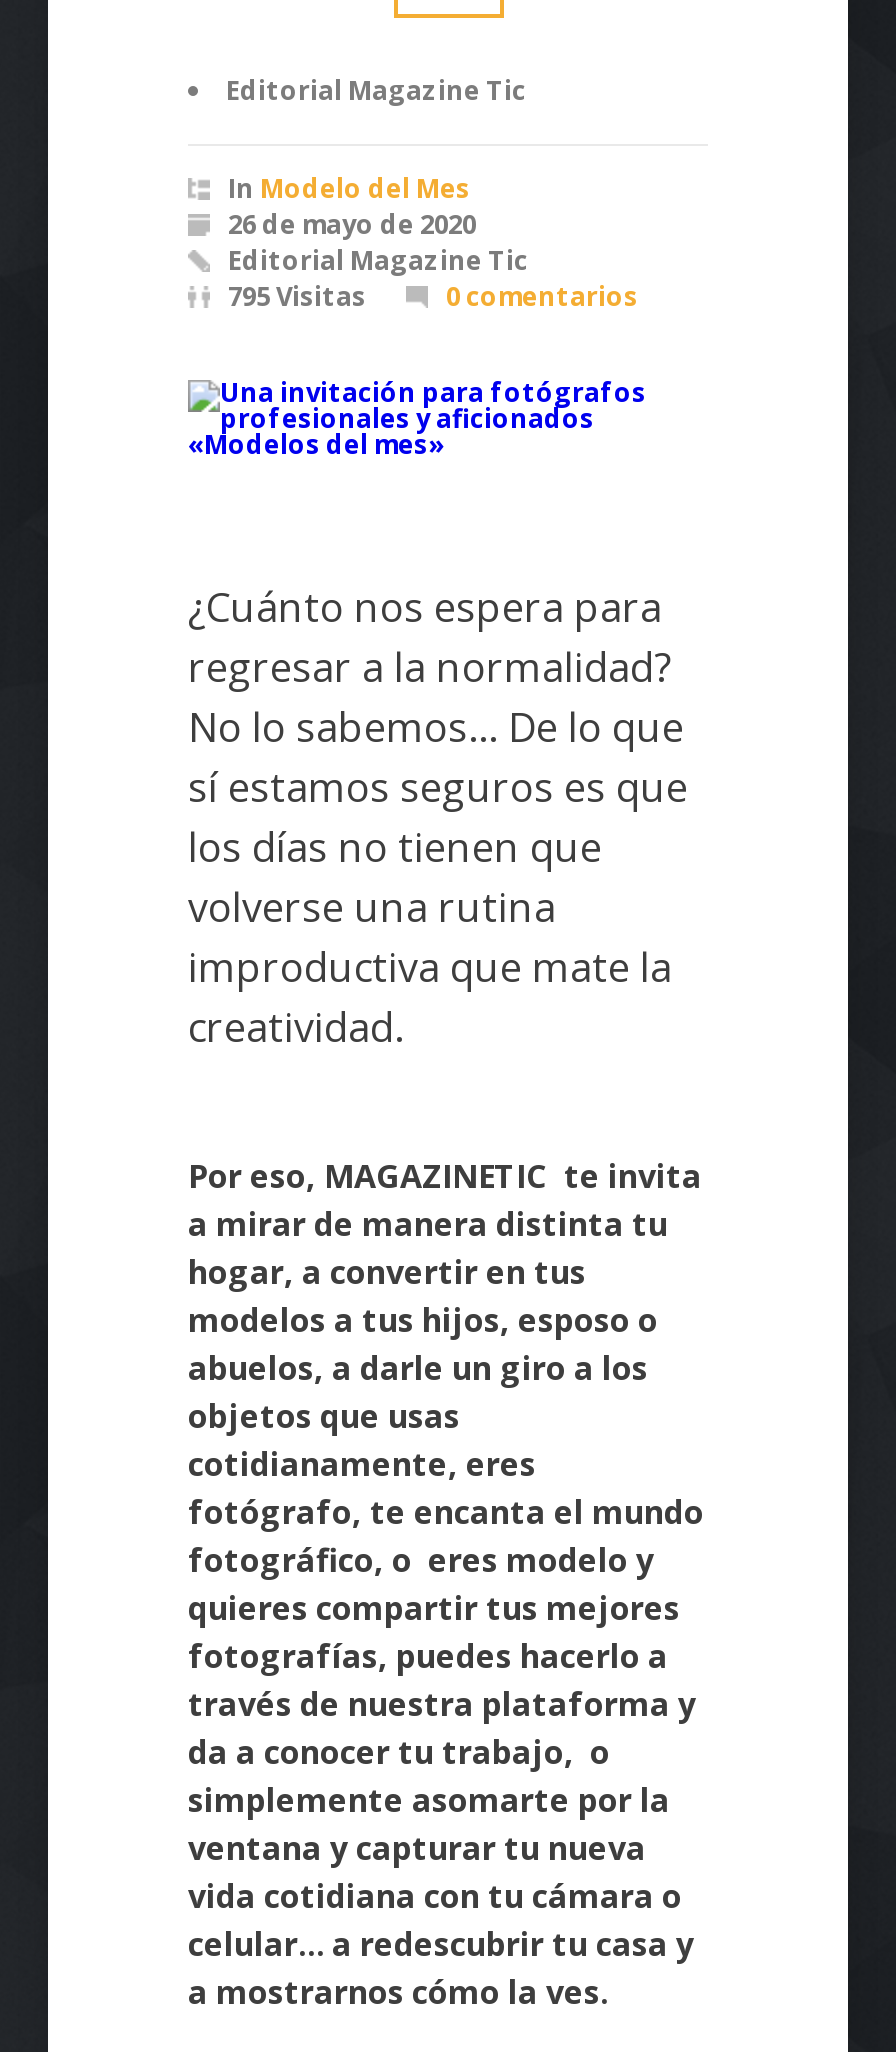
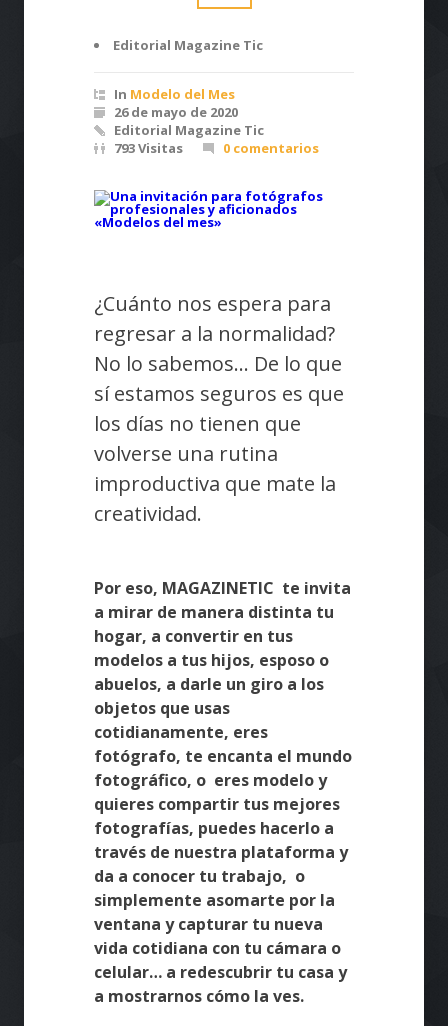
- 795 Visitas
+ 793 Visitas
